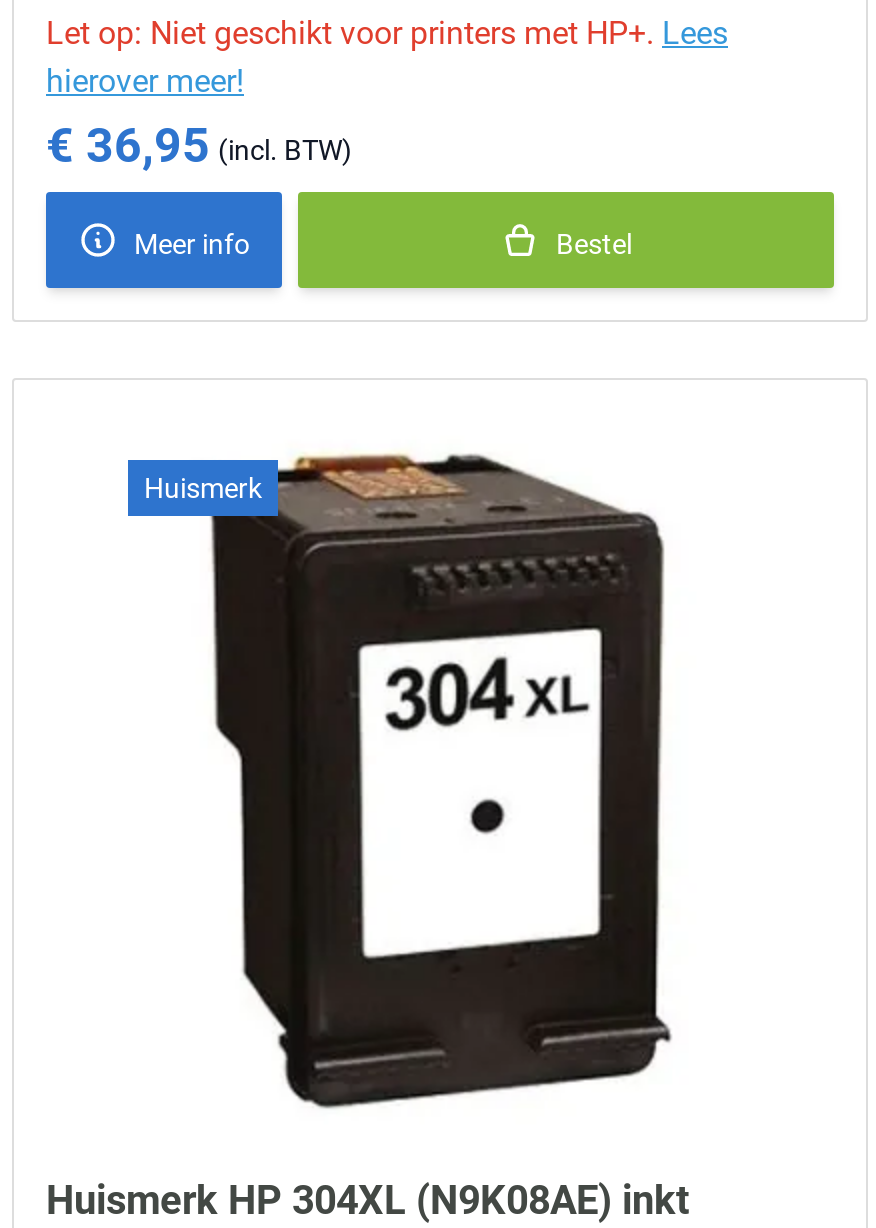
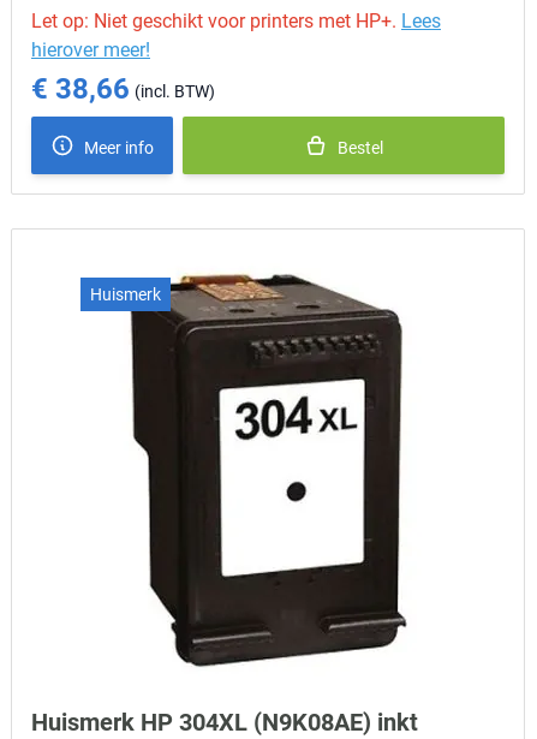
- € 36,95
+ € 38,66
